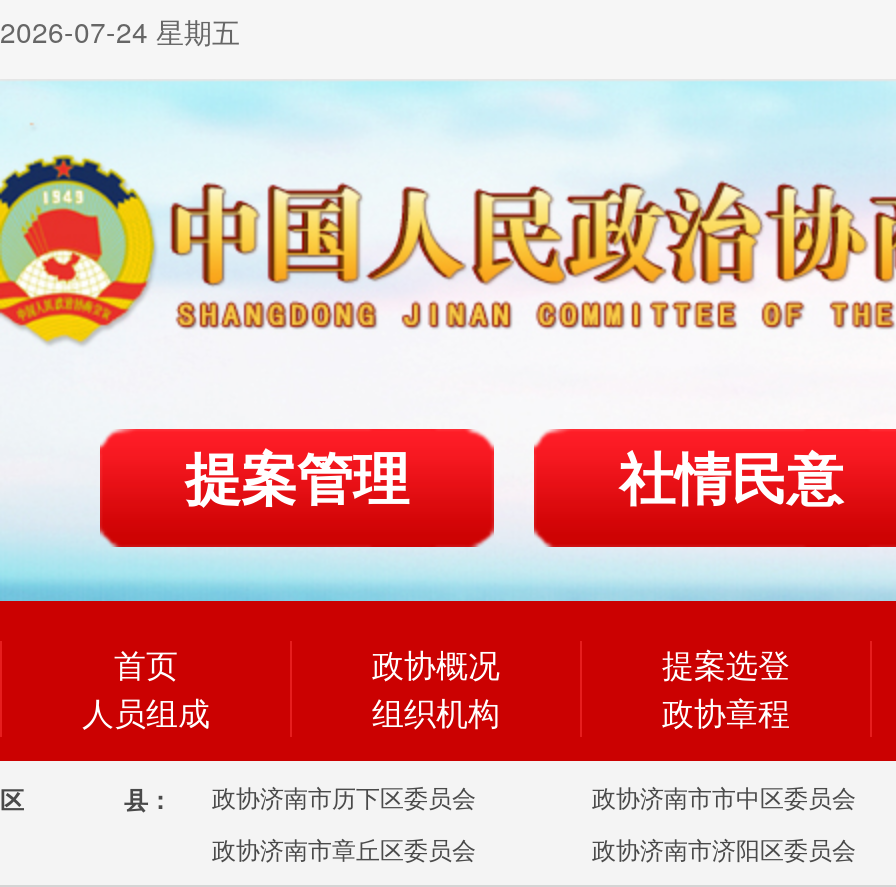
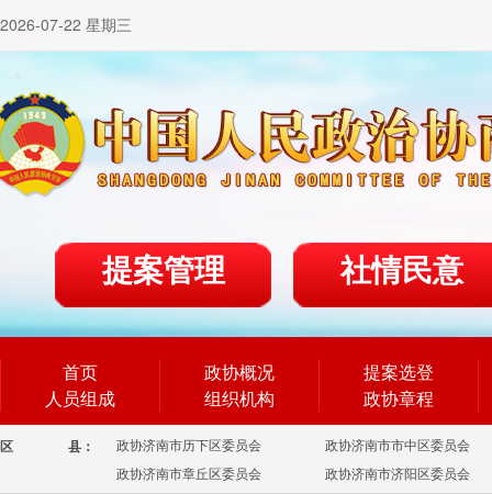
- 2026-07-24 星期五
+ 2026-07-22 星期三
